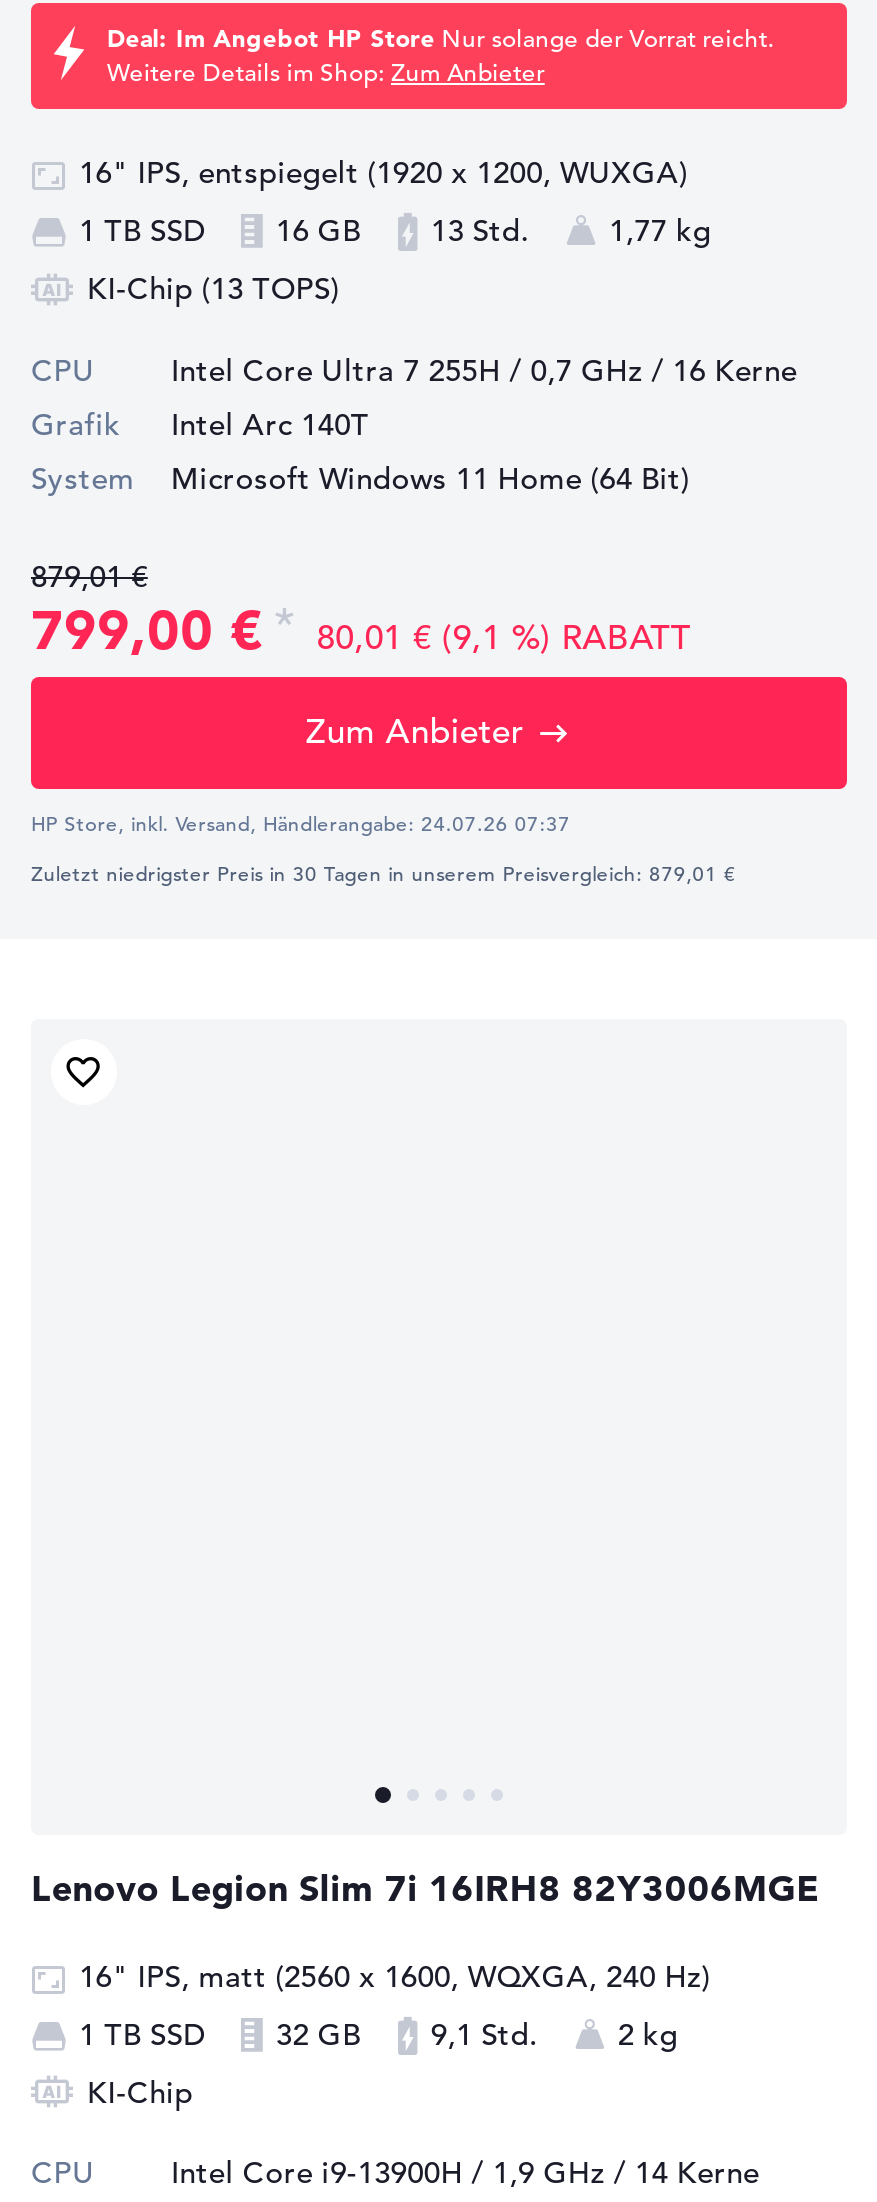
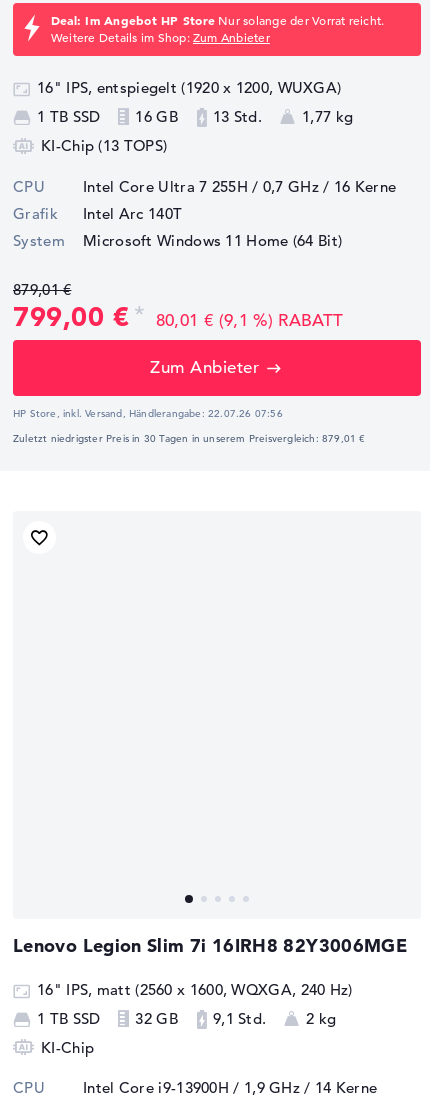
- HP Store, inkl. Versand, Händlerangabe: 24.07.26 07:37
+ HP Store, inkl. Versand, Händlerangabe: 22.07.26 07:56
